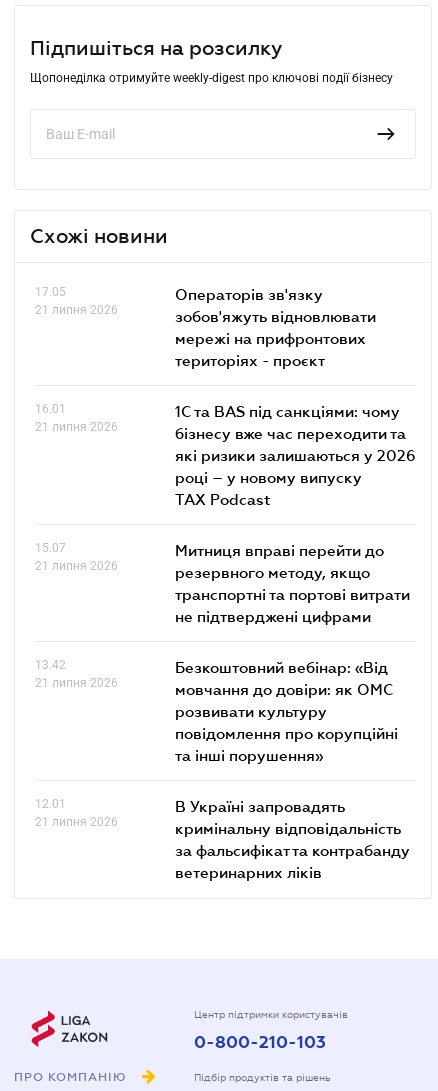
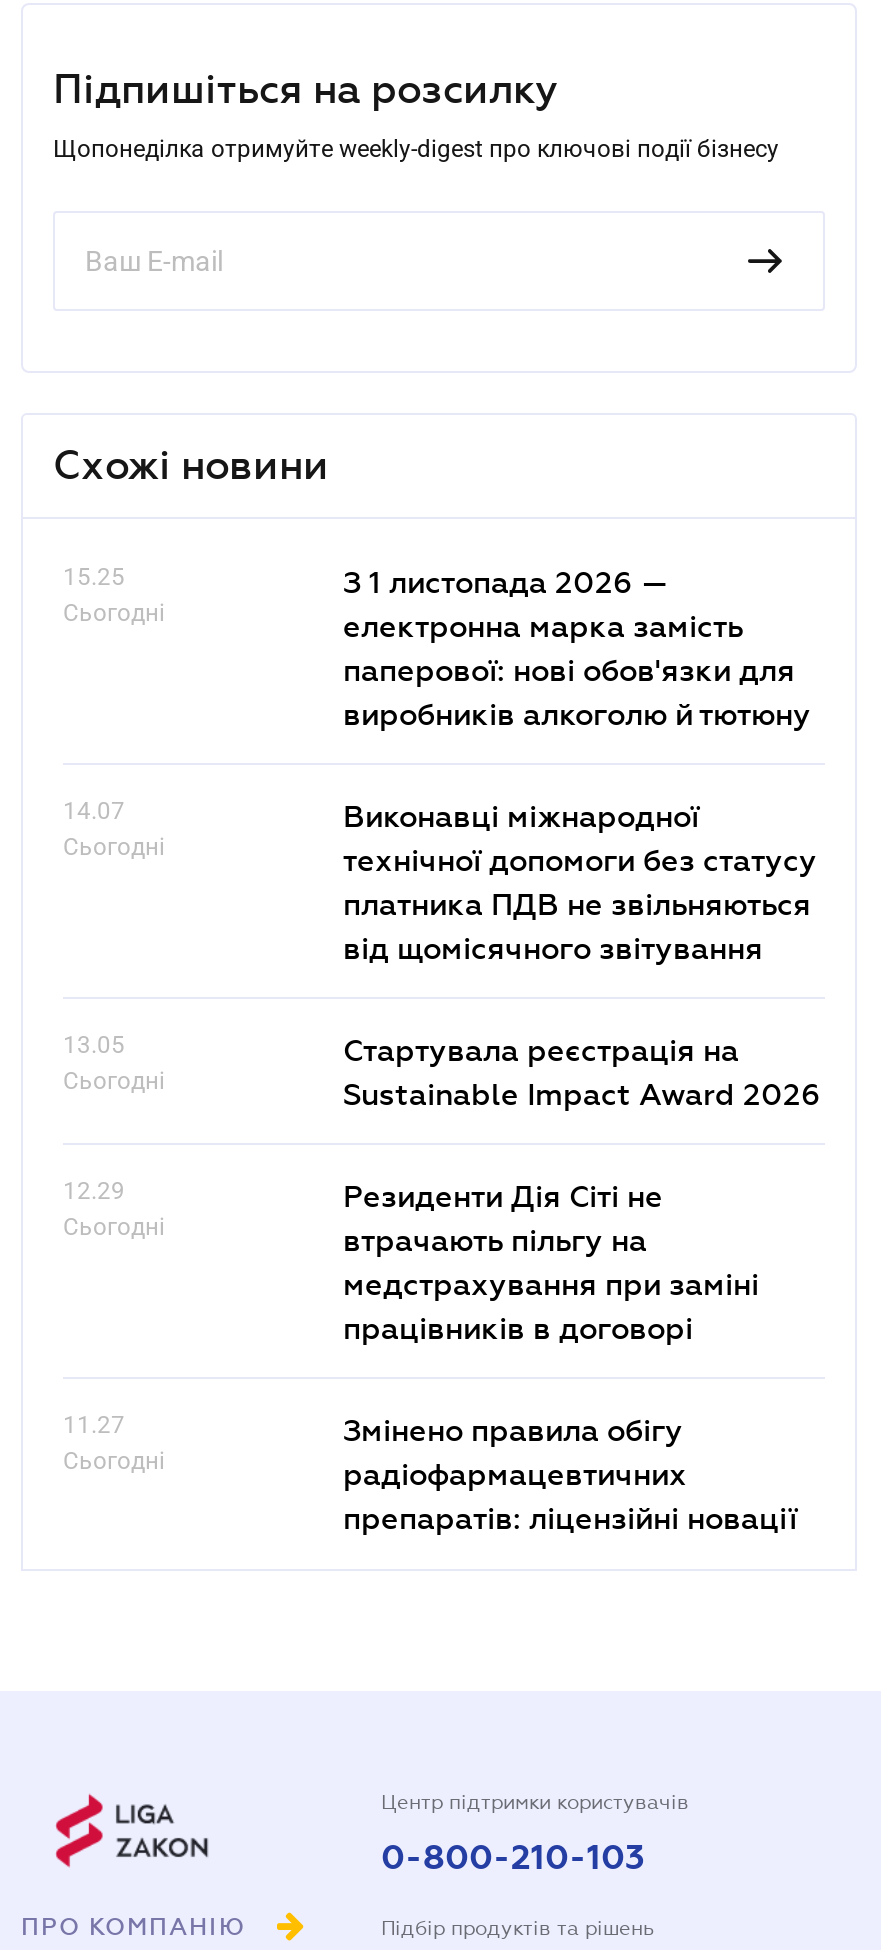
- 17.05
- 21 липня 2026
+ 15.25
+ Сьогодні

- Операторів зв'язку
- зобов'яжуть відновлювати
- мережі на прифронтових
- територіях - проєкт
+ З 1 листопада 2026 —
+ електронна марка замість
+ паперової: нові обов'язки для
+ виробників алкоголю й тютюну

- 16.01
- 21 липня 2026
+ 14.07
+ Сьогодні

- 1С та BAS під санкціями: чому
- бізнесу вже час переходити та
- які ризики залишаються у 2026
- році – у новому випуску
- TAX Podcast
+ Виконавці міжнародної
+ технічної допомоги без статусу
+ платника ПДВ не звільняються
+ від щомісячного звітування

- 15.07
- 21 липня 2026
+ 13.05
+ Сьогодні

- Митниця вправі перейти до
- резервного методу, якщо
- транспортні та портові витрати
- не підтверджені цифрами
+ Стартувала реєстрація на
+ Sustainable Impact Award 2026

- 13.42
- 21 липня 2026
+ 12.29
+ Сьогодні

- Безкоштовний вебінар: «Від
- мовчання до довіри: як ОМС
- розвивати культуру
- повідомлення про корупційні
- та інші порушення»
+ Резиденти Дія Сіті не
+ втрачають пільгу на
+ медстрахування при заміні
+ працівників в договорі

- 12.01
- 21 липня 2026
+ 11.27
+ Сьогодні

- В Україні запровадять
- кримінальну відповідальність
- за фальсифікат та контрабанду
- ветеринарних ліків
+ Змінено правила обігу
+ радіофармацевтичних
+ препаратів: ліцензійні новації
